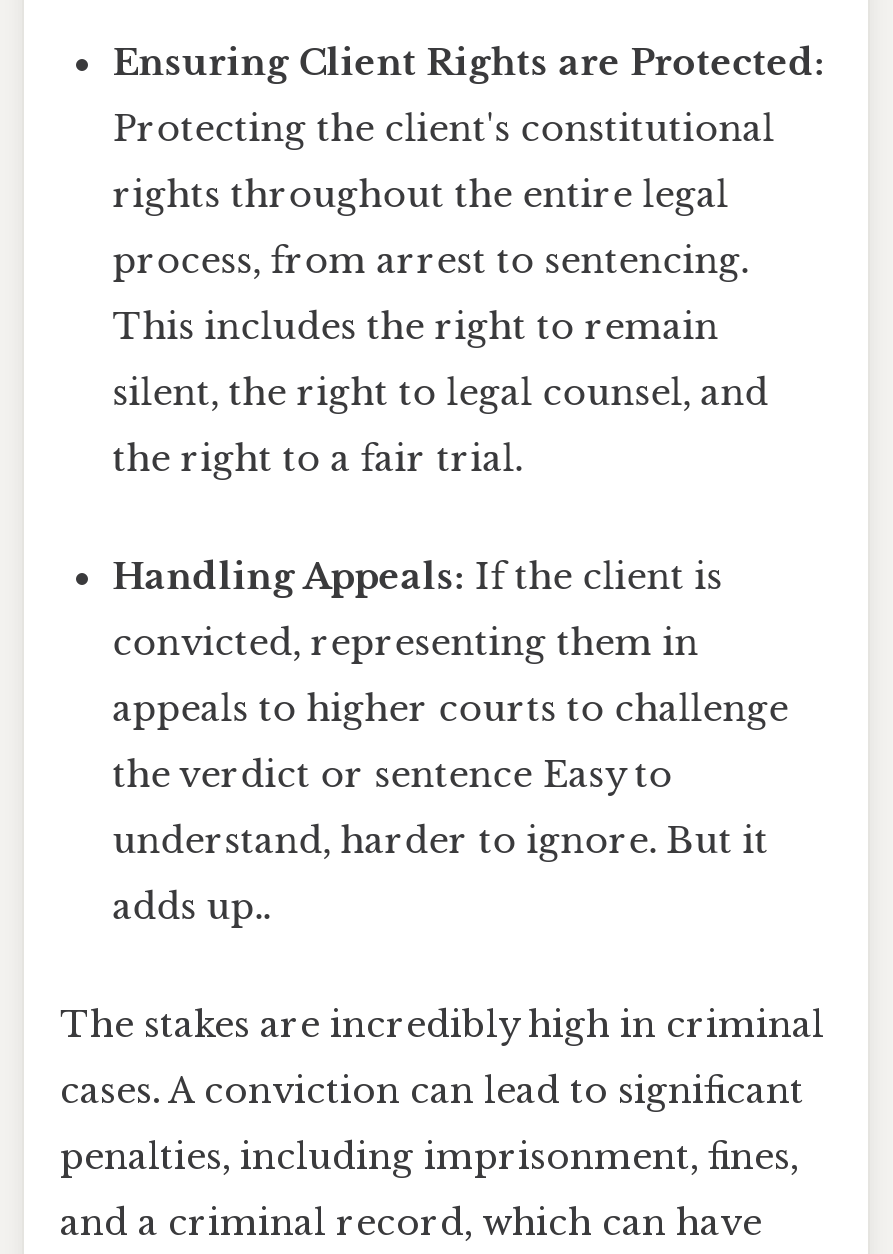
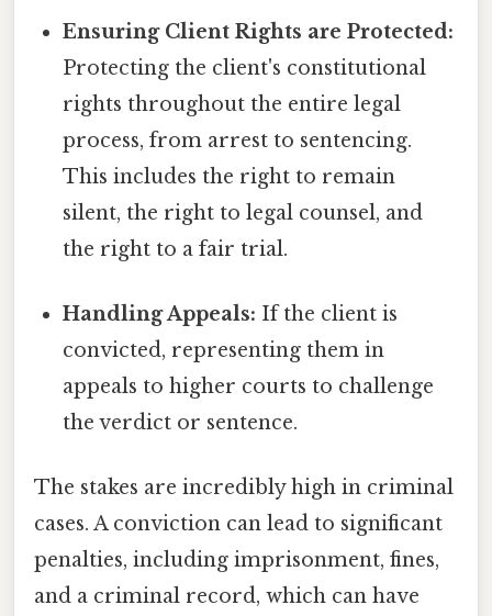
- the verdict or sentence Easy to
- understand, harder to ignore. But it
- adds up..
+ the verdict or sentence.
